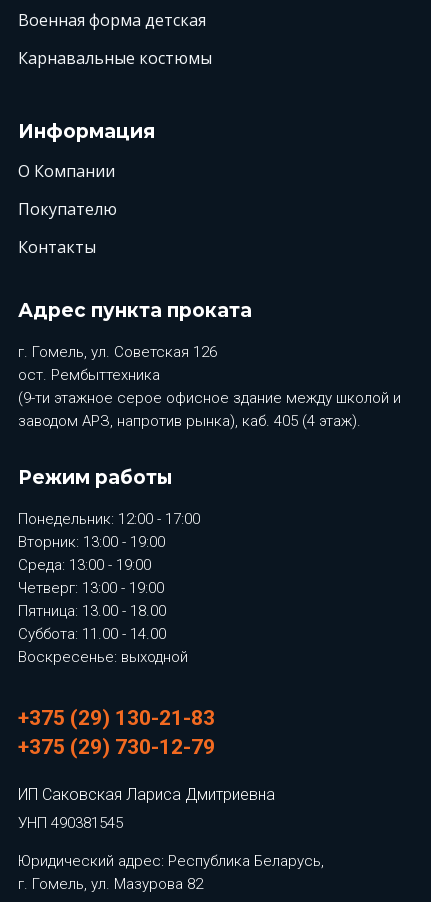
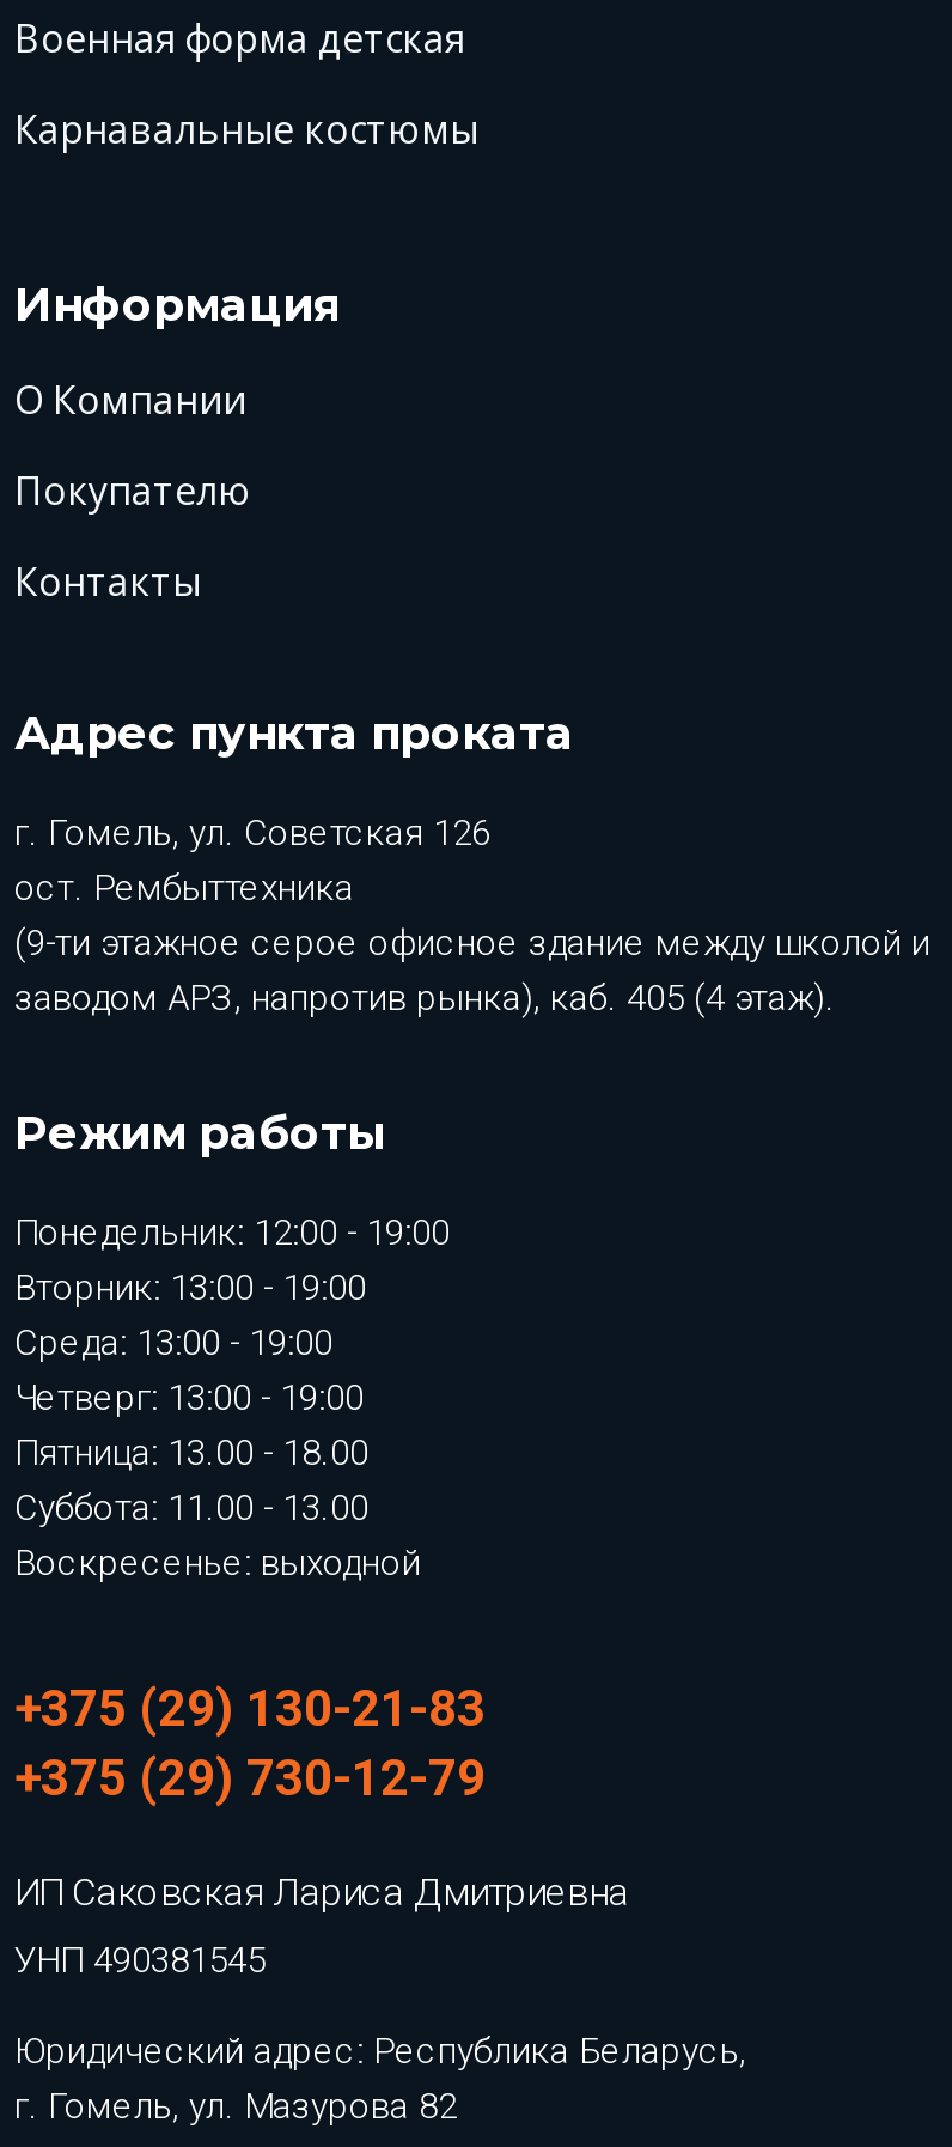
- Понедельник: 12:00 - 17:00
+ Понедельник: 12:00 - 19:00

- Суббота: 11.00 - 14.00
+ Суббота: 11.00 - 13.00
